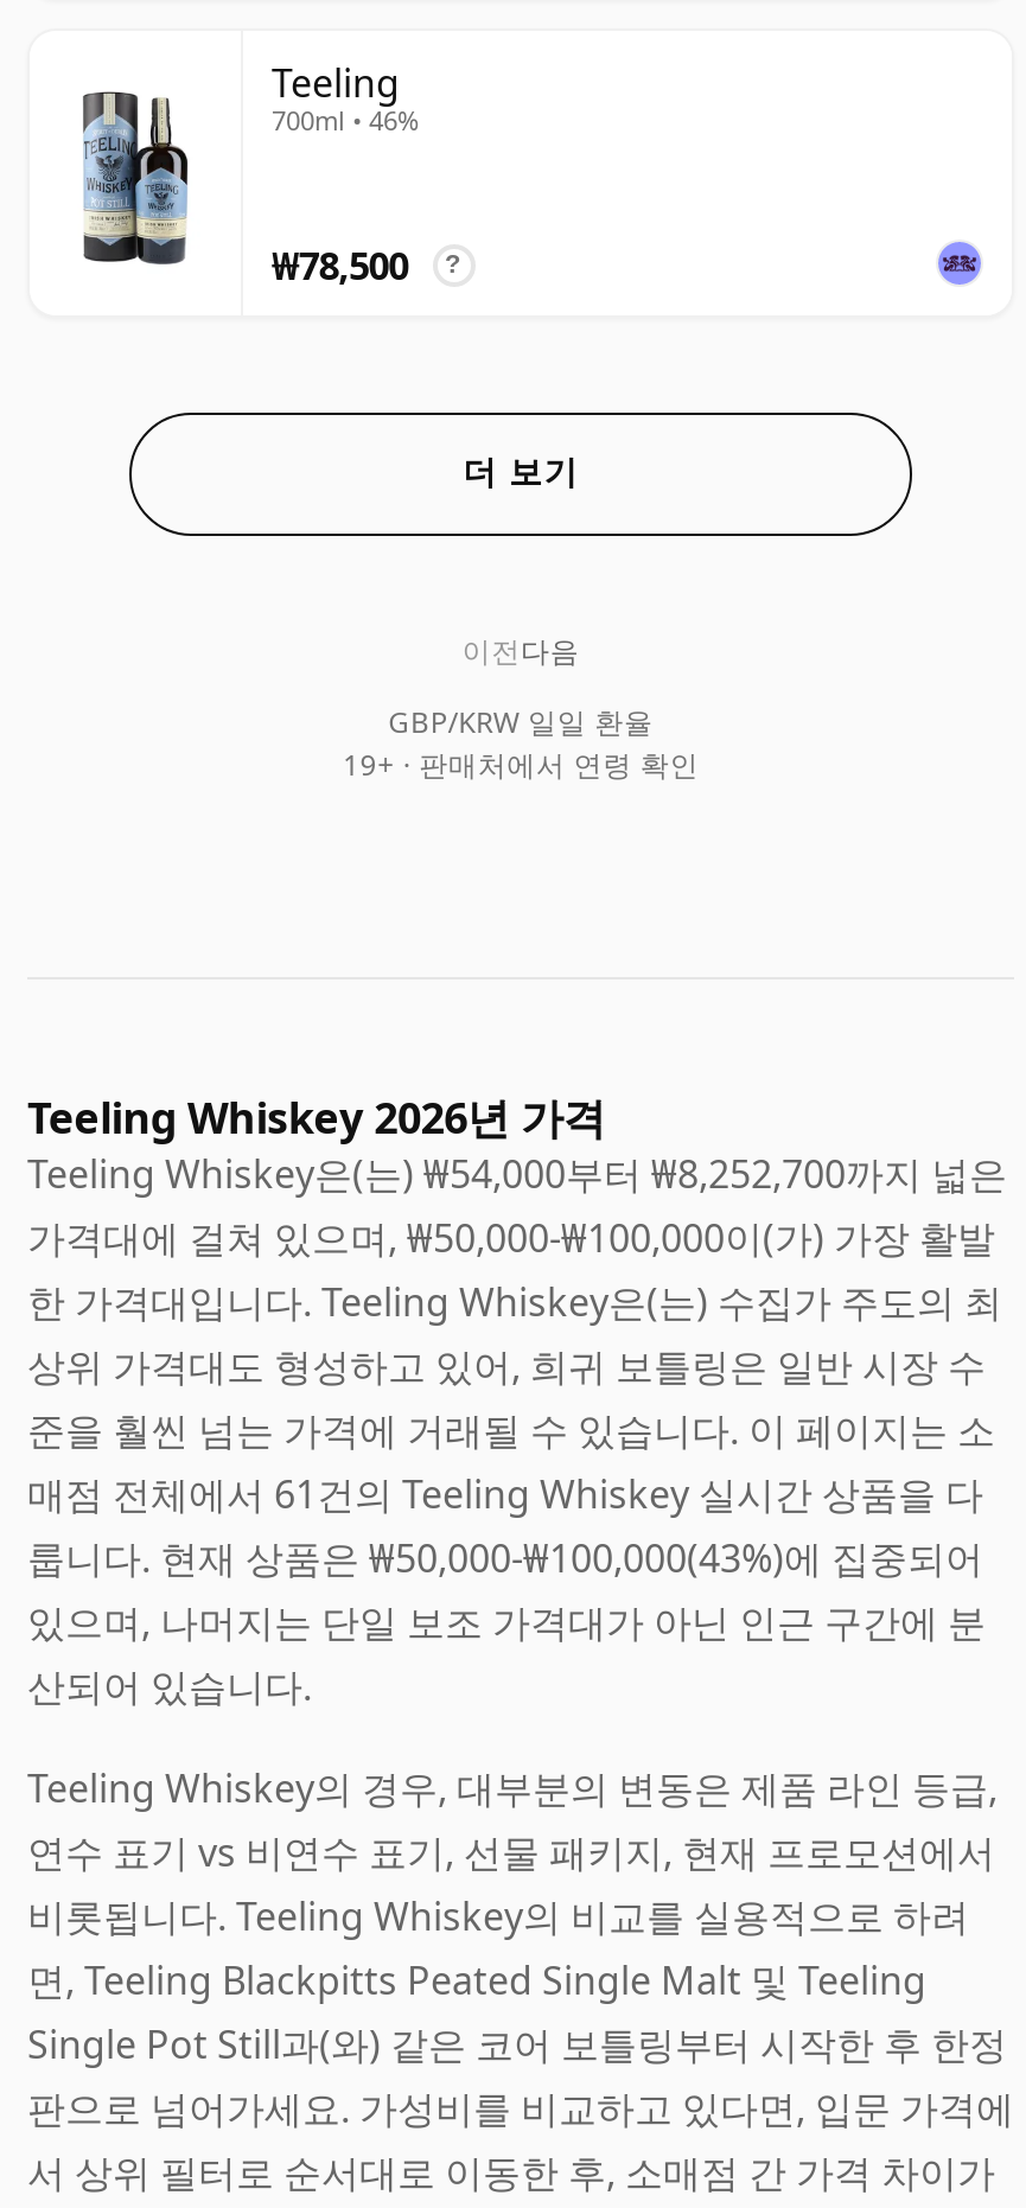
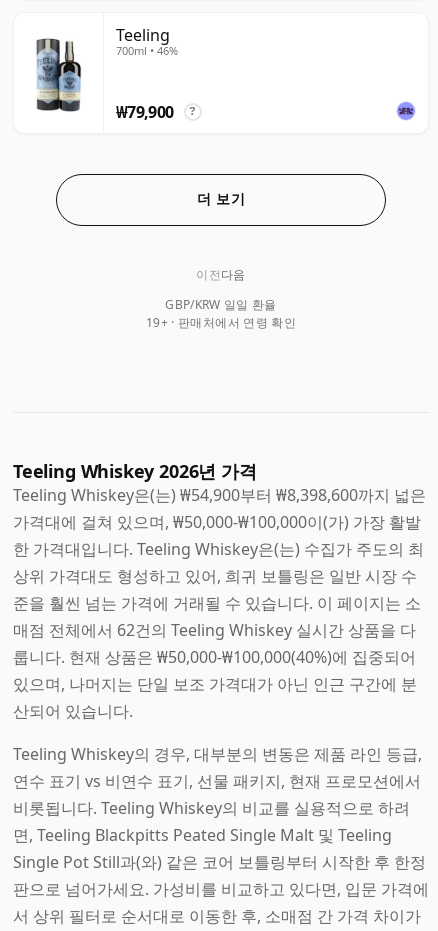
- ₩78,500
+ ₩79,900

- Teeling Whiskey은(는) ₩54,000부터 ₩8,252,700까지 넓은
+ Teeling Whiskey은(는) ₩54,900부터 ₩8,398,600까지 넓은

- 매점 전체에서 61건의 Teeling Whiskey 실시간 상품을 다
+ 매점 전체에서 62건의 Teeling Whiskey 실시간 상품을 다

- 룹니다. 현재 상품은 ₩50,000-₩100,000(43%)에 집중되어
+ 룹니다. 현재 상품은 ₩50,000-₩100,000(40%)에 집중되어
